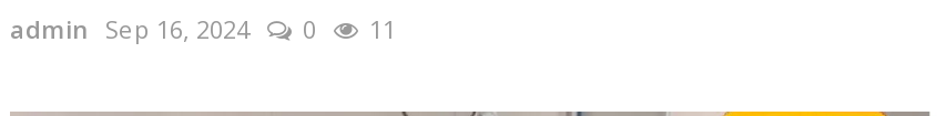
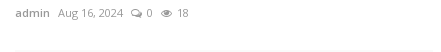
- admin Sep 16, 2024
+ admin Aug 16, 2024

- 11
+ 18
